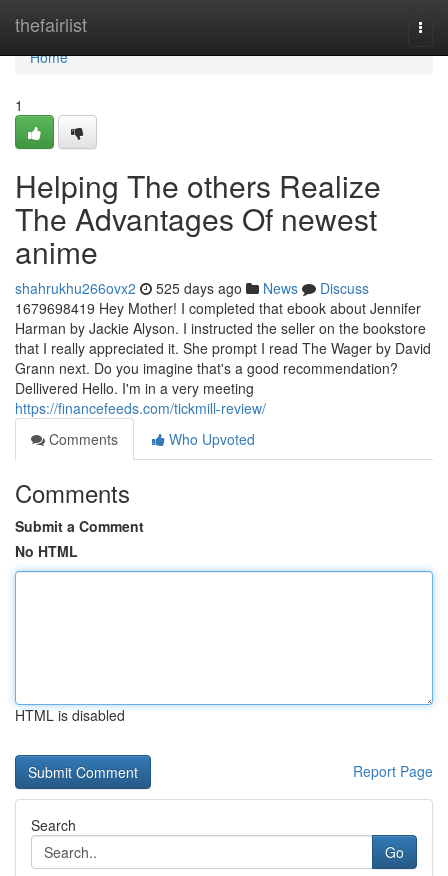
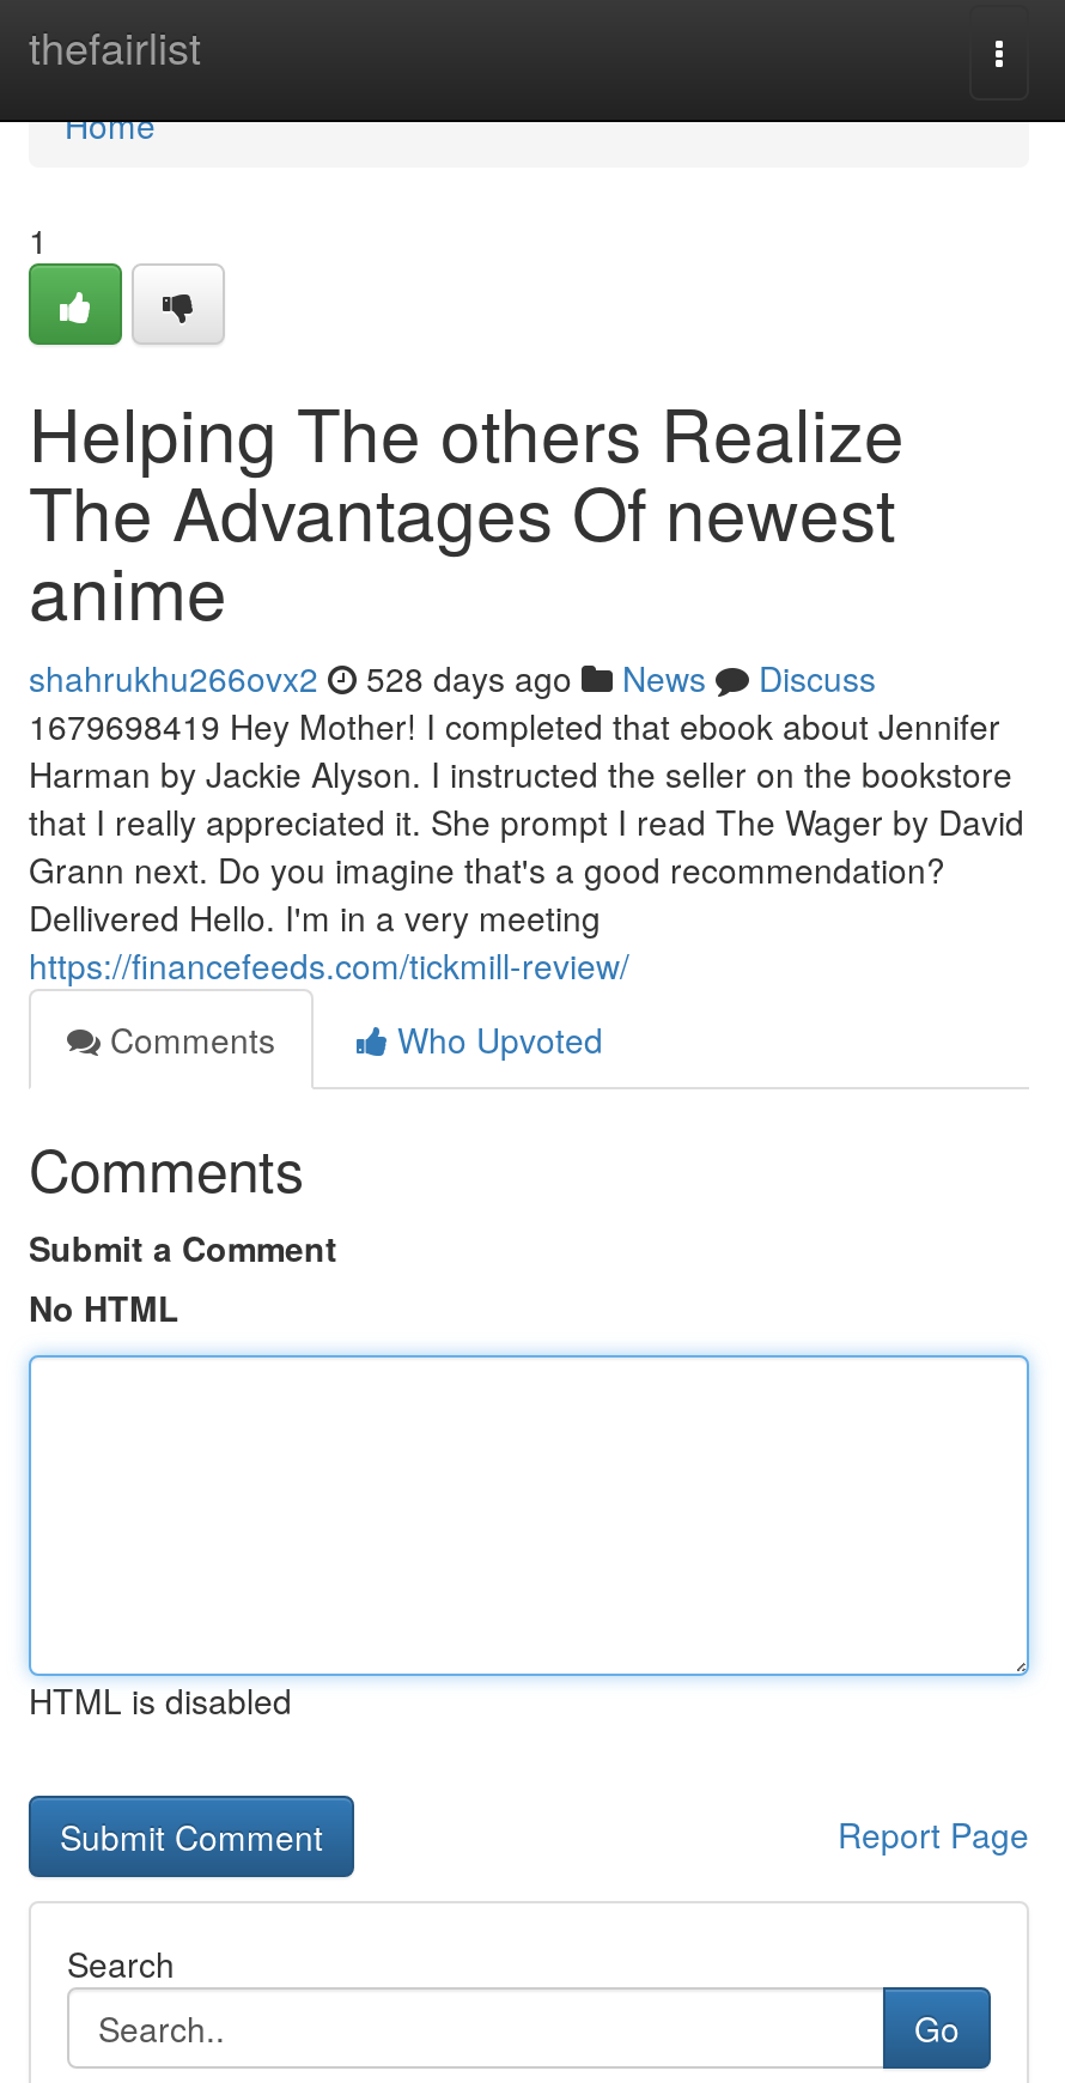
- shahrukhu266ovx2 525 days ago News Discuss
+ shahrukhu266ovx2 528 days ago News Discuss
